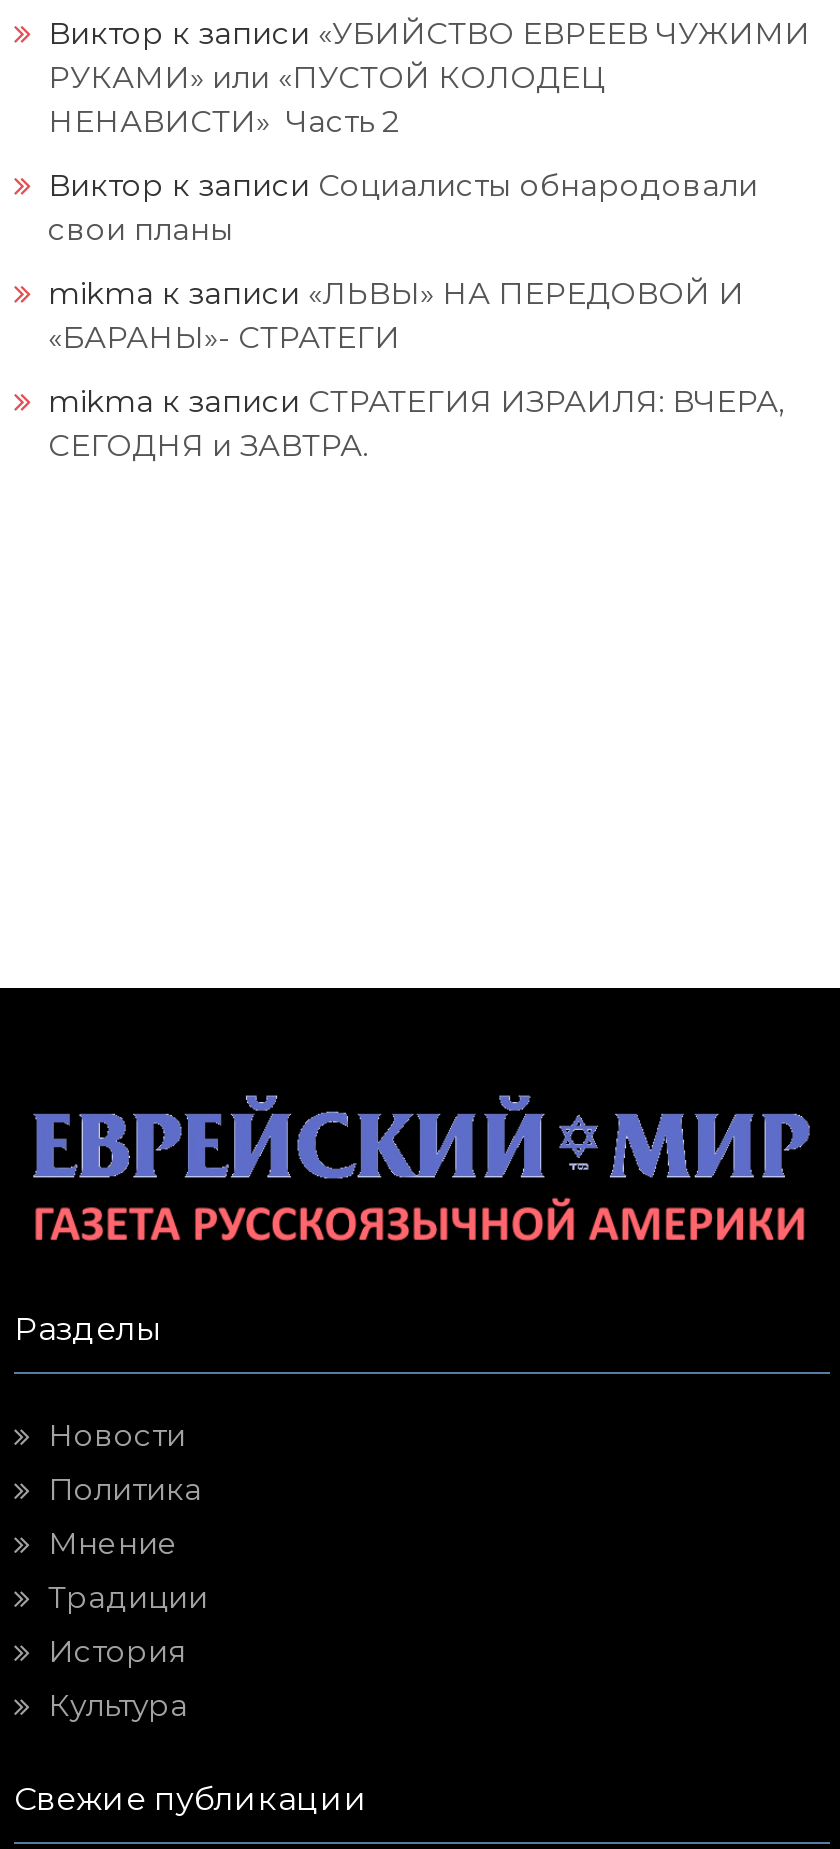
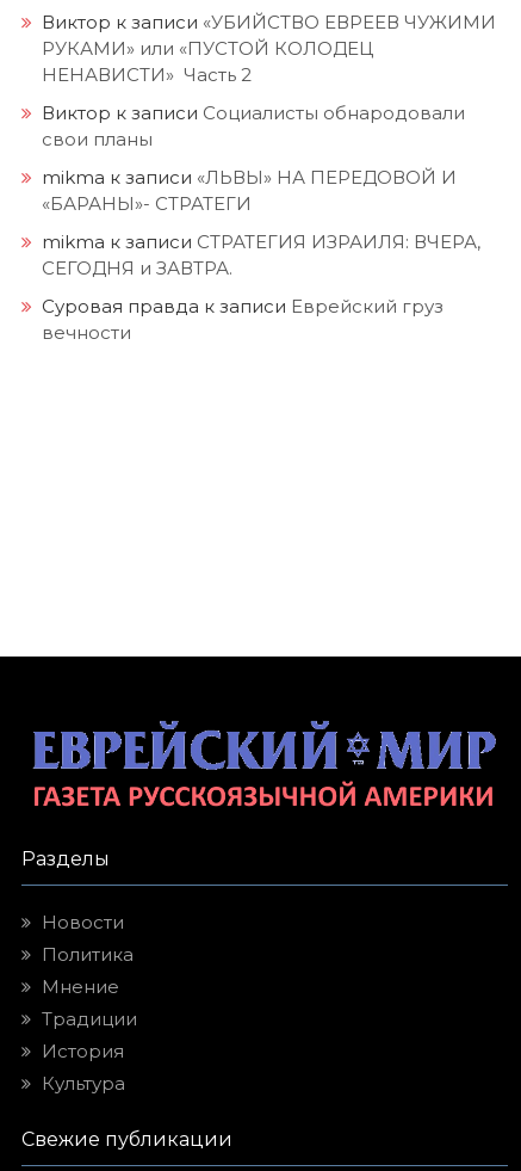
+ Суровая правда к записи Еврейский груз
+ вечности
